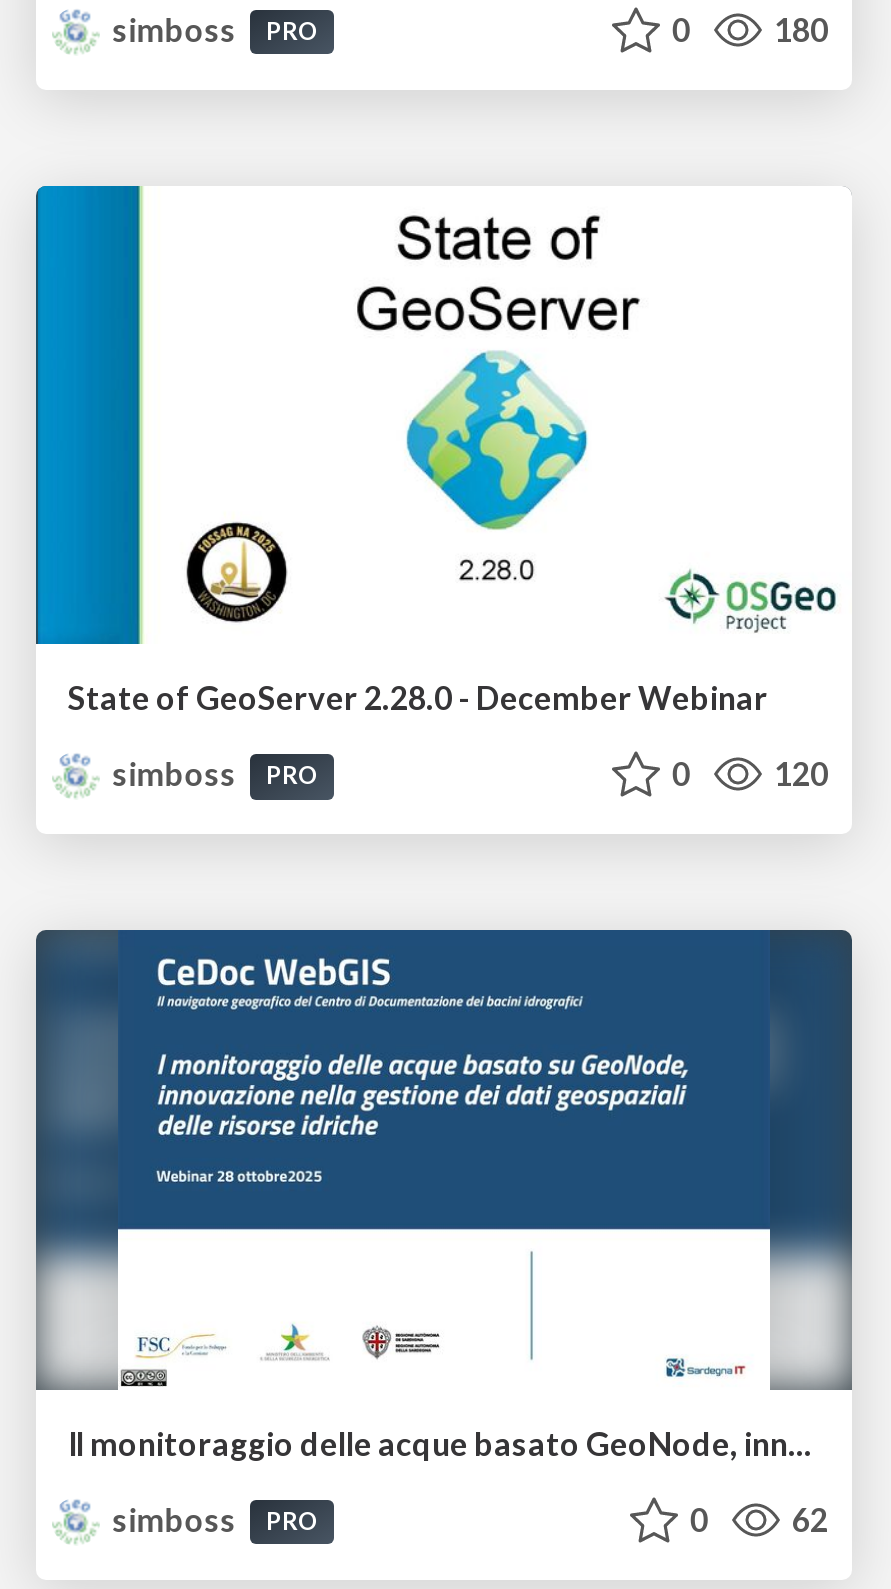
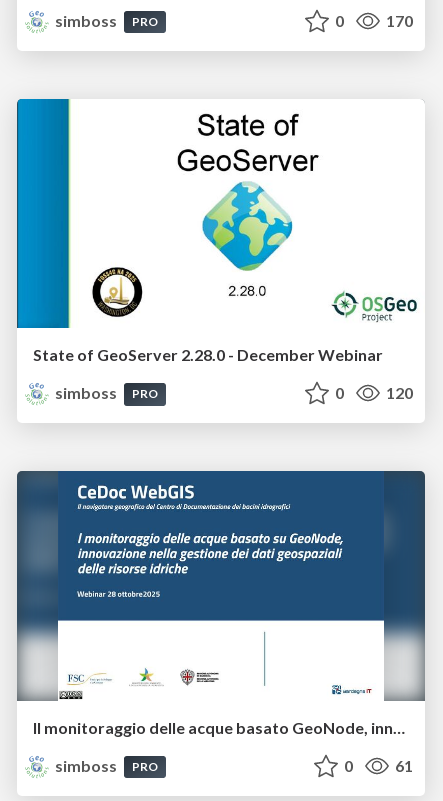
- 180
+ 170

- 62
+ 61
